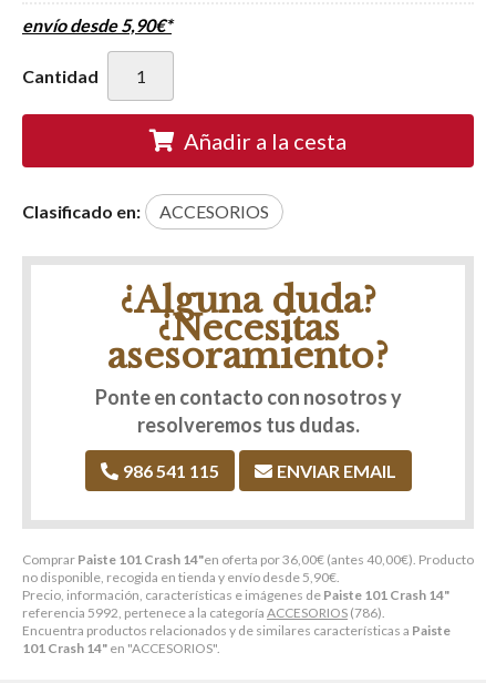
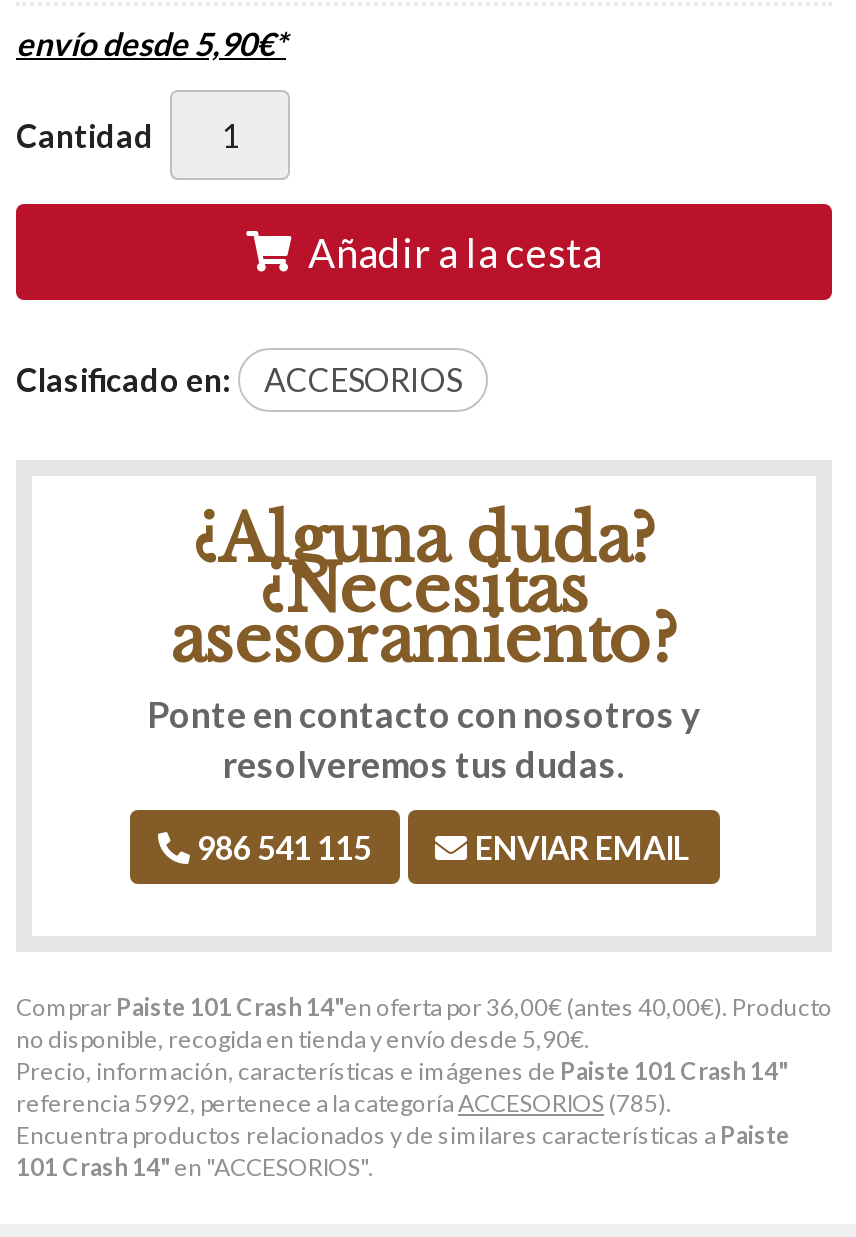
- referencia 5992, pertenece a la categoríaACCESORIOS (786).
+ referencia 5992, pertenece a la categoríaACCESORIOS (785).
